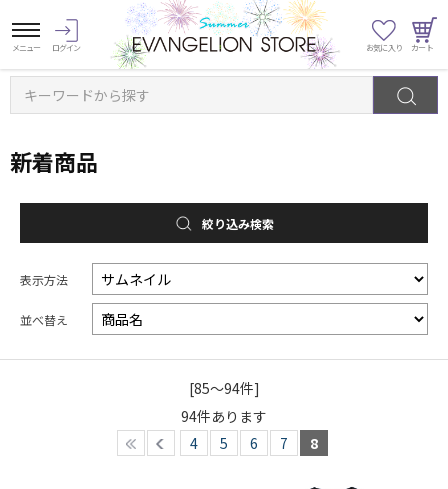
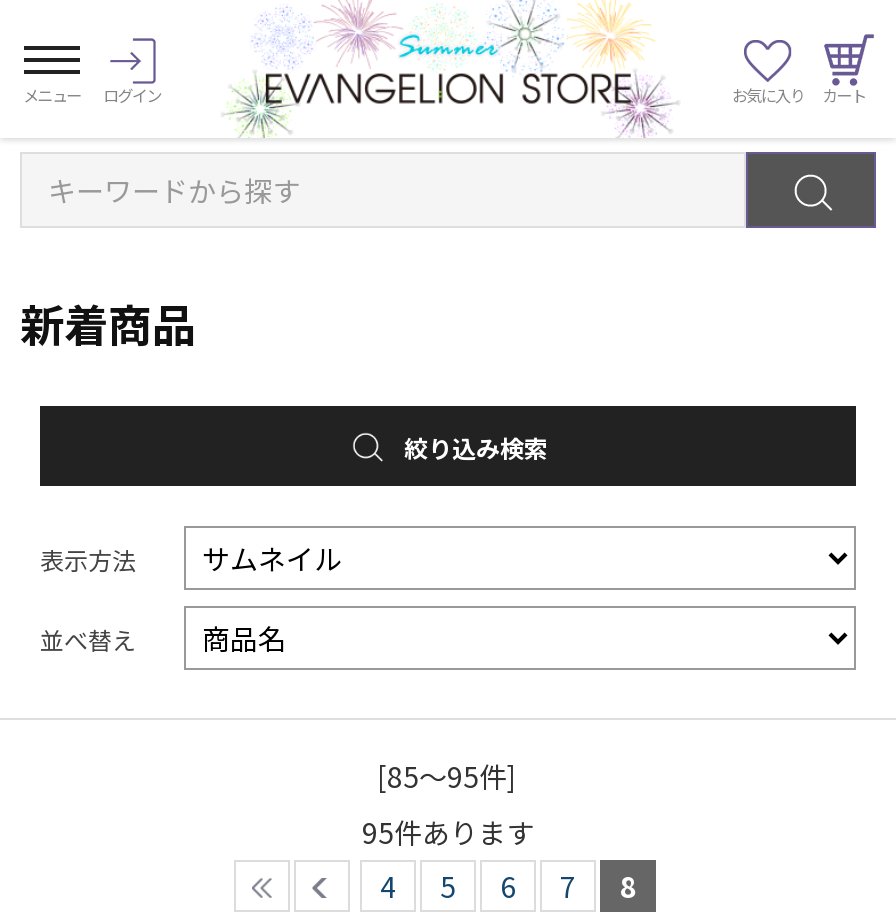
- [85～94件]
+ [85～95件]

- 94件あります
+ 95件あります
